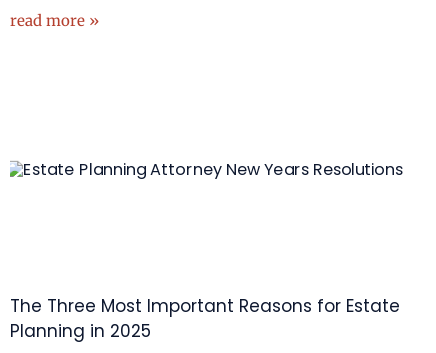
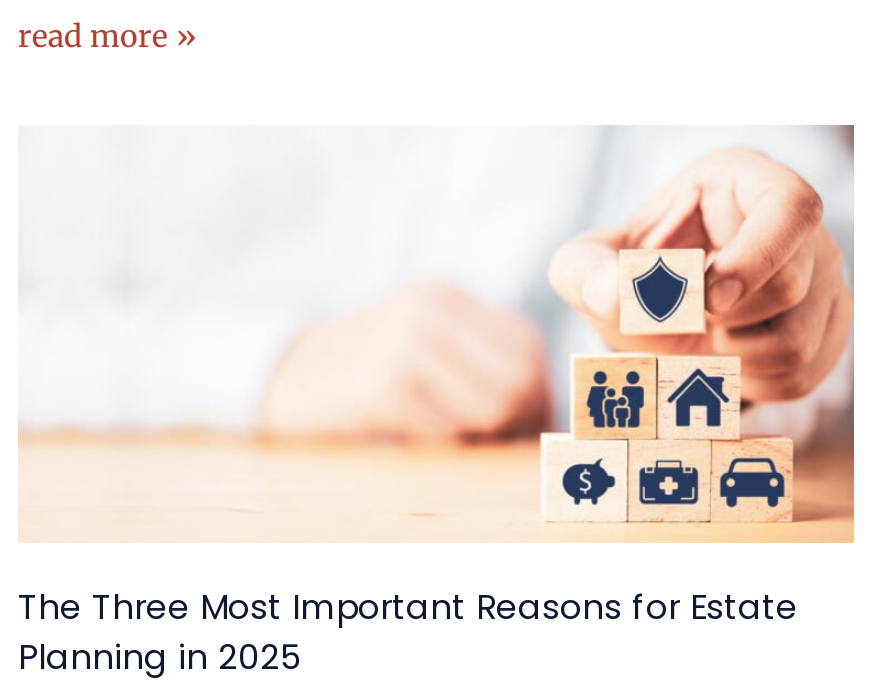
+ [image]
